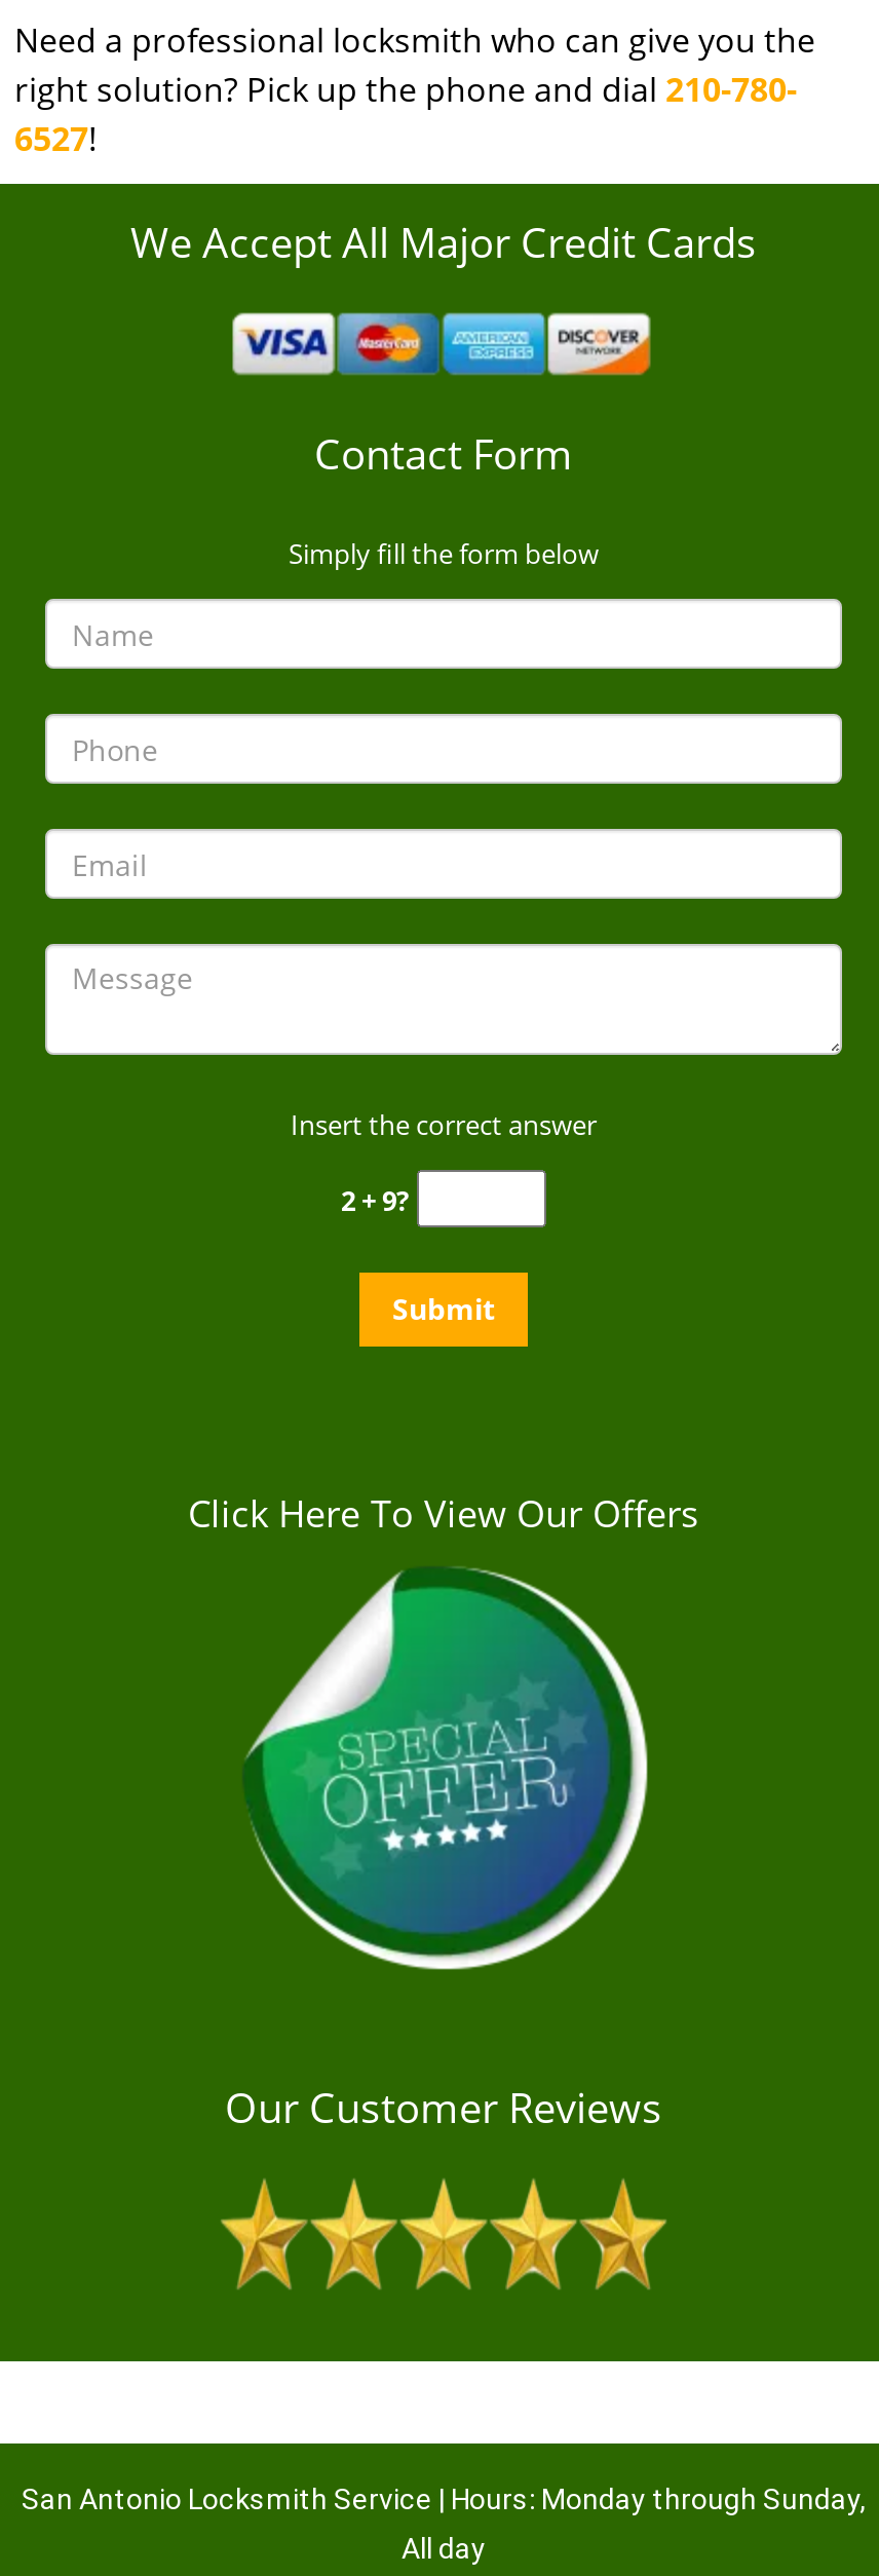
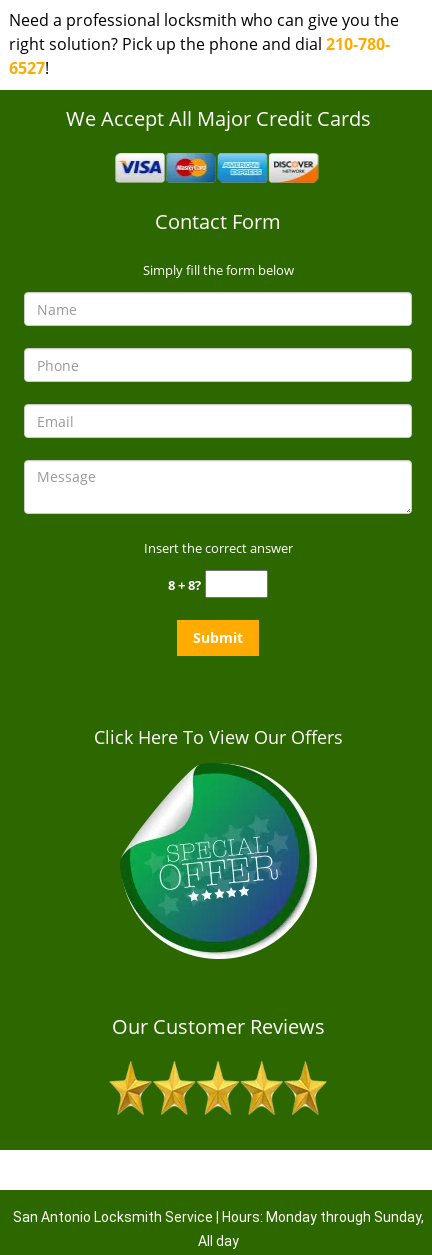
- 2 + 9?
+ 8 + 8?
